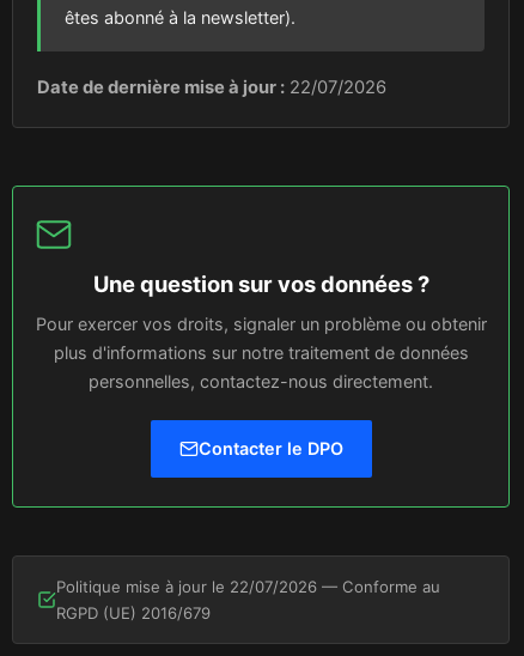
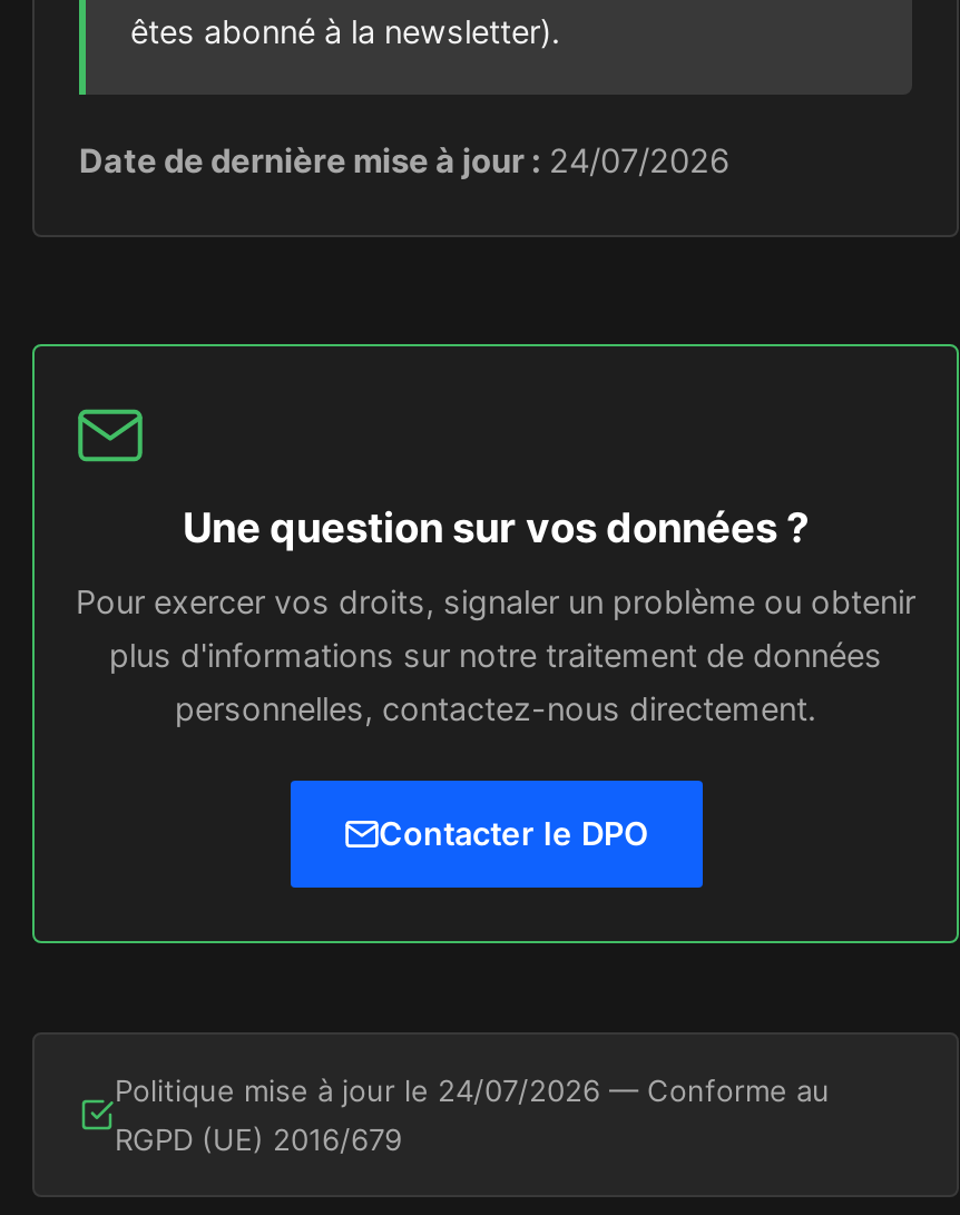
- Date de dernière mise à jour : 22/07/2026
+ Date de dernière mise à jour : 24/07/2026

- Politique mise à jour le 22/07/2026 — Conforme au
+ Politique mise à jour le 24/07/2026 — Conforme au
